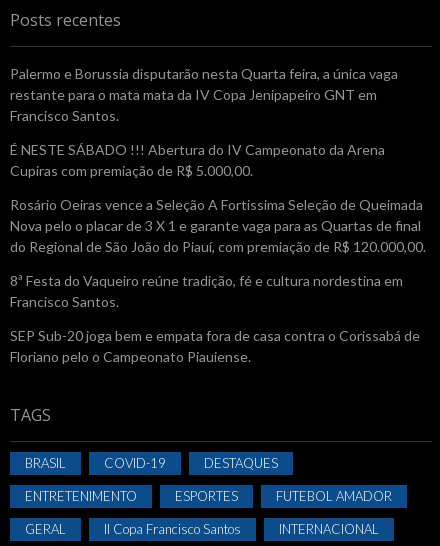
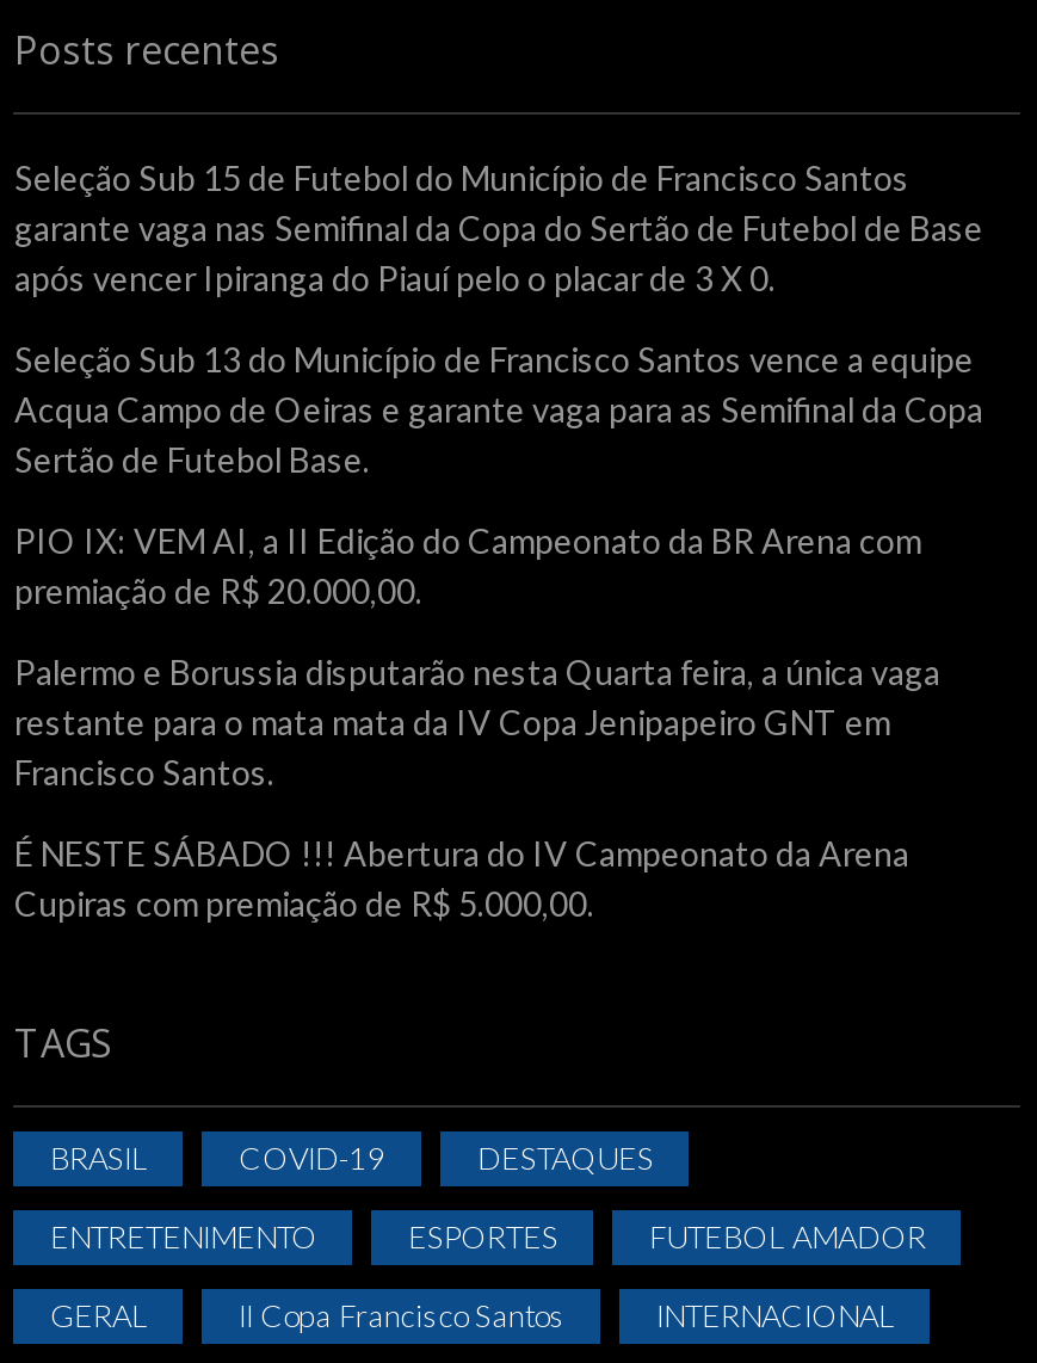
+ Seleção Sub 15 de Futebol do Município de Francisco Santos
+ garante vaga nas Semifinal da Copa do Sertão de Futebol de Base
+ após vencer Ipiranga do Piauí pelo o placar de 3 X 0.
+ Seleção Sub 13 do Município de Francisco Santos vence a equipe
+ Acqua Campo de Oeiras e garante vaga para as Semifinal da Copa
+ Sertão de Futebol Base.
+ PIO IX: VEM AI, a II Edição do Campeonato da BR Arena com
+ premiação de R$ 20.000,00.

moved down: Palermo e Borussia disputarão nesta Quarta feira, a única vaga | restante para o mata mata da IV Copa Jenipapeiro GNT em | Francisco Santos. | É NESTE SÁBADO !!! Abertura do IV Campeonato da Arena | Cupiras com premiação de R$ 5.000,00.

- Rosário Oeiras vence a Seleção A Fortissima Seleção de Queimada
- Nova pelo o placar de 3 X 1 e garante vaga para as Quartas de final
- do Regional de São João do Piauí, com premiação de R$ 120.000,00.
- 8ª Festa do Vaqueiro reúne tradição, fé e cultura nordestina em
- Francisco Santos.
- SEP Sub-20 joga bem e empata fora de casa contra o Corissabá de
- Floriano pelo o Campeonato Piauiense.
